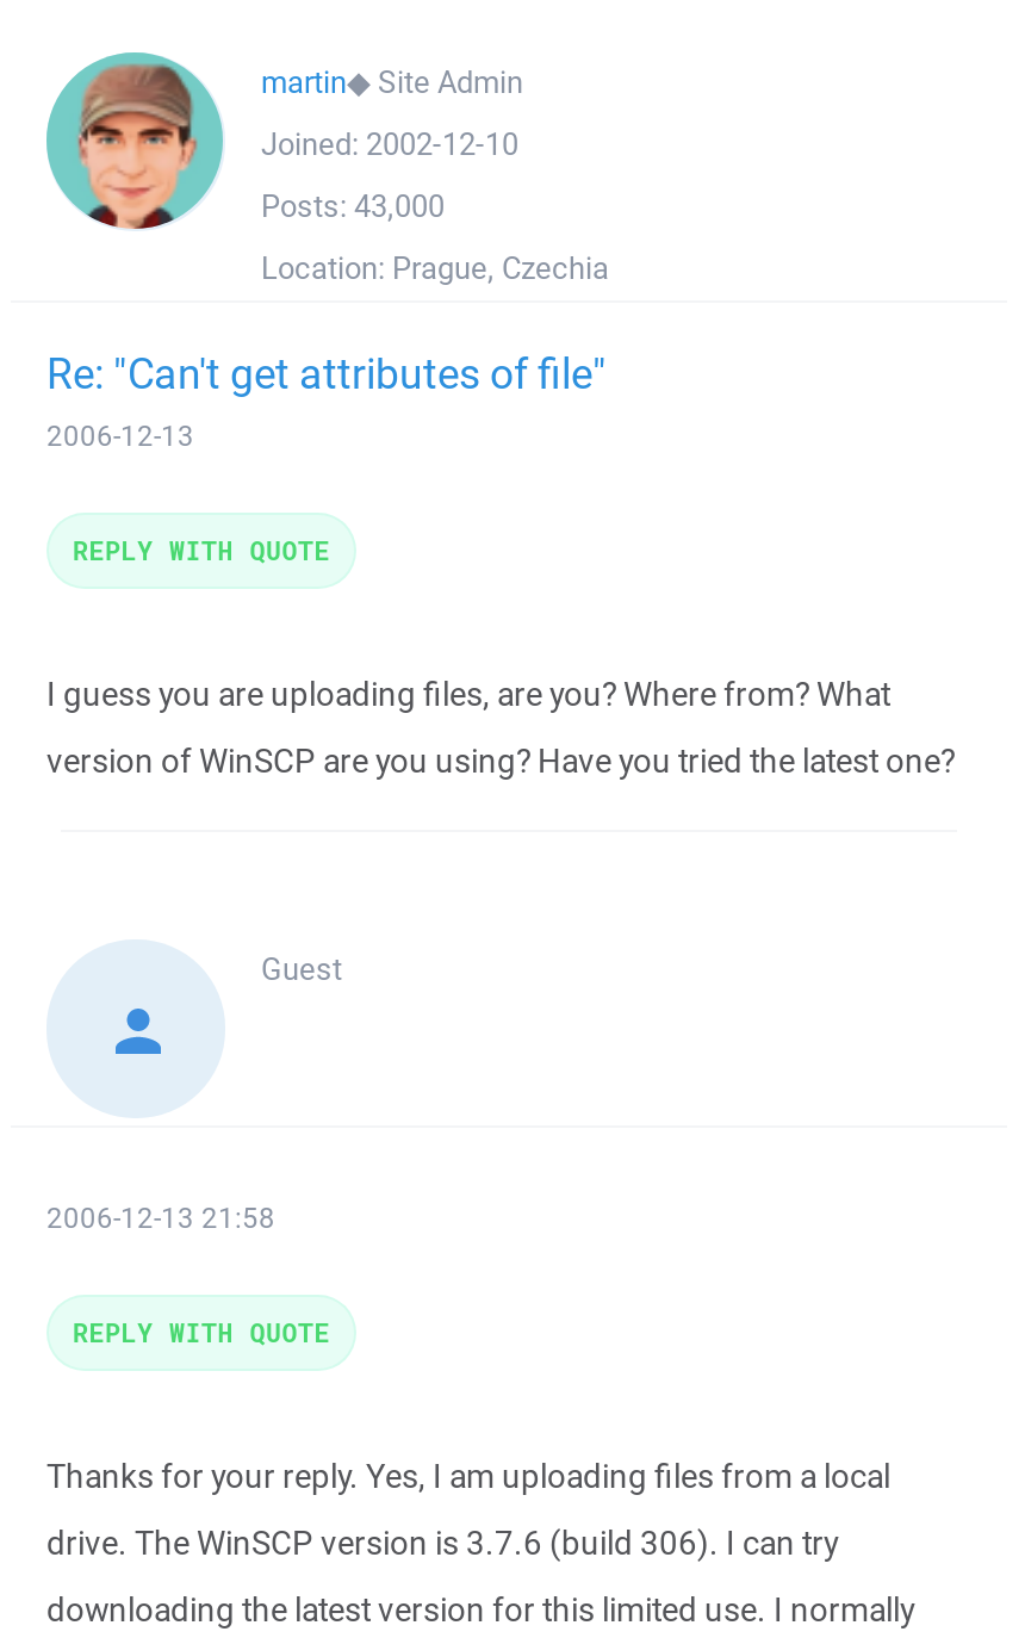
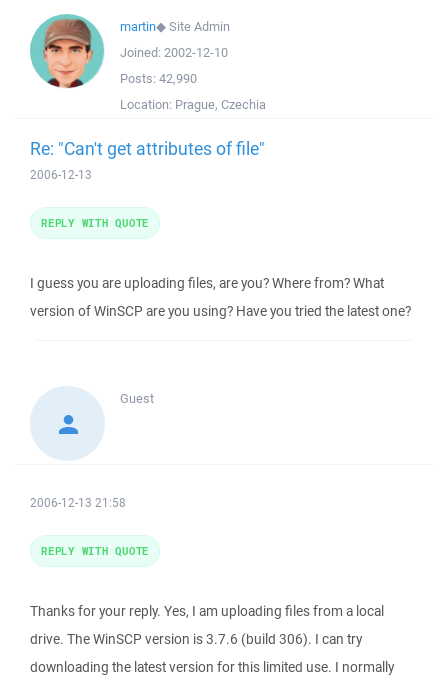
- Posts: 43,000
+ Posts: 42,990
